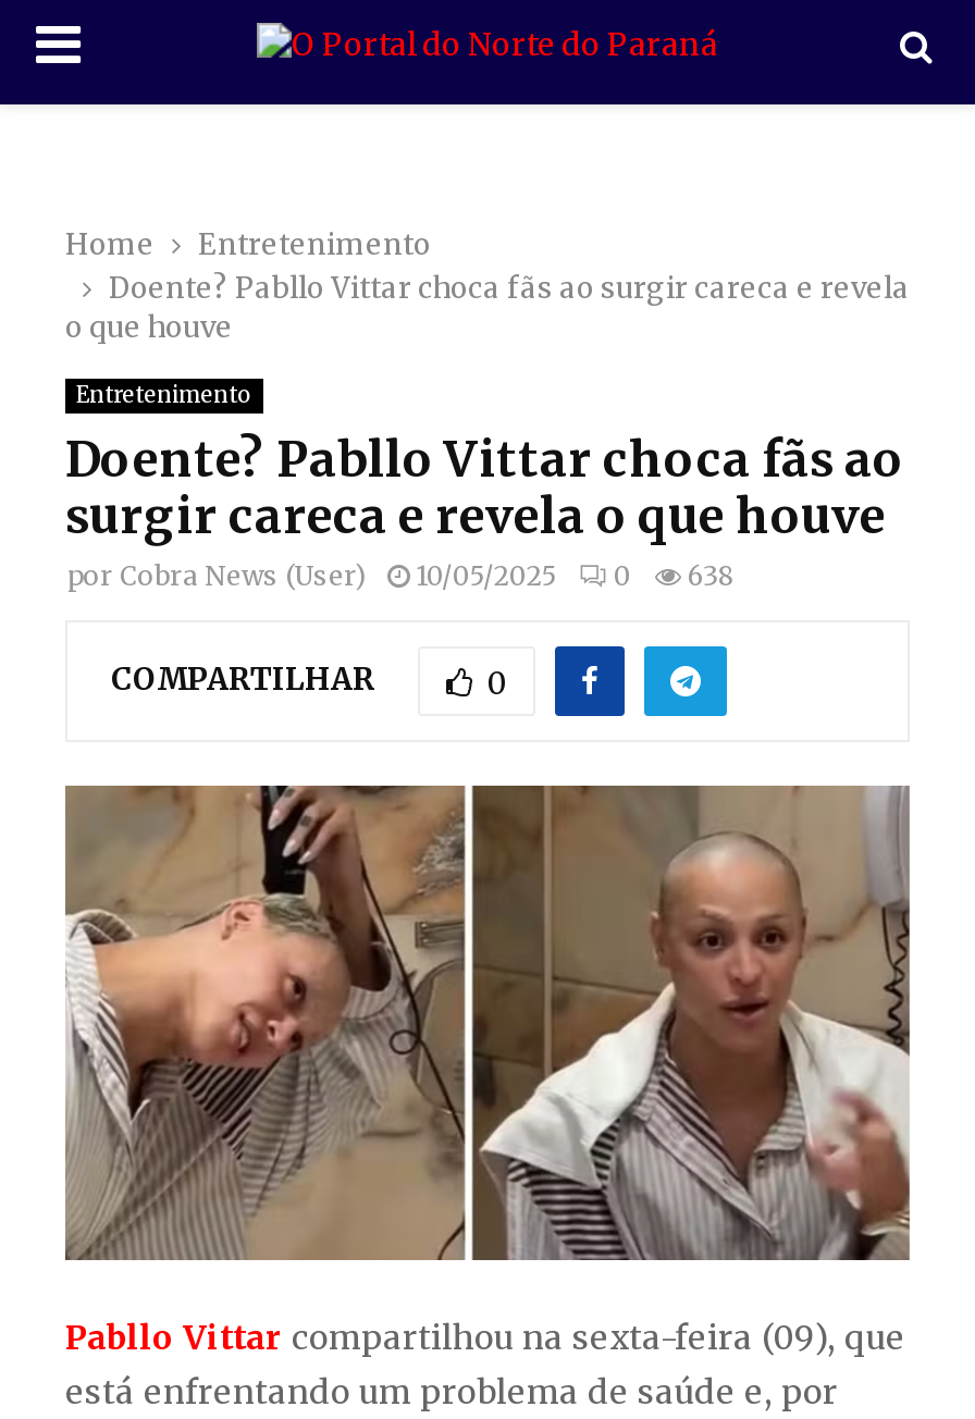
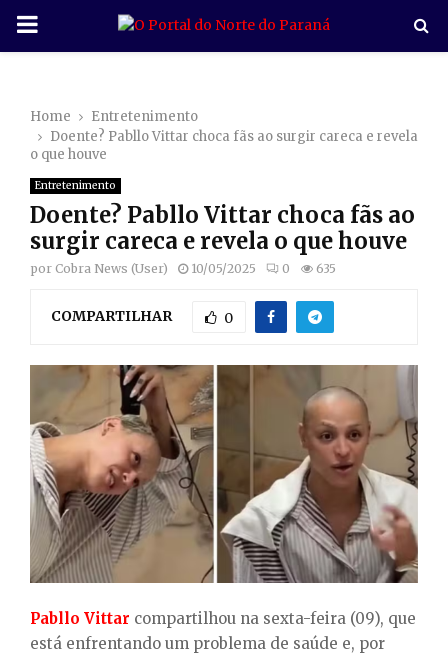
- por Cobra News (User) 10/05/2025 0 638
+ por Cobra News (User) 10/05/2025 0 635
